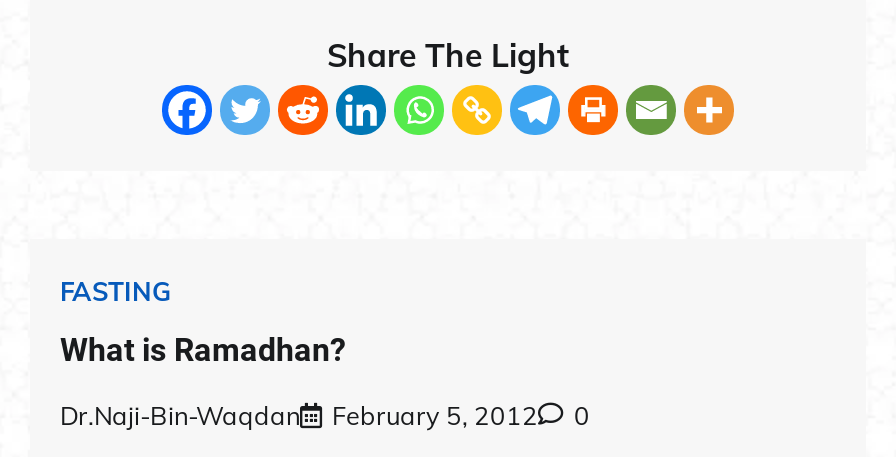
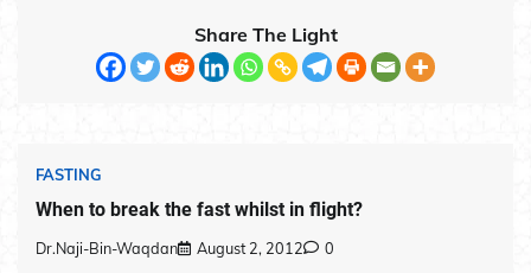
- What is Ramadhan?
+ When to break the fast whilst in flight?

- Dr.Naji-Bin-Waqdan February 5, 2012 0
+ Dr.Naji-Bin-Waqdan August 2, 2012 0
